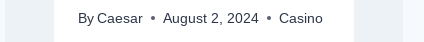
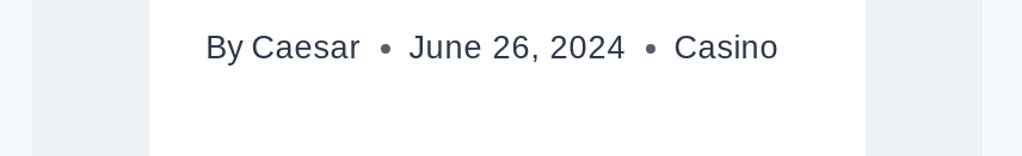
- By Caesar August 2, 2024 Casino
+ By Caesar June 26, 2024 Casino
